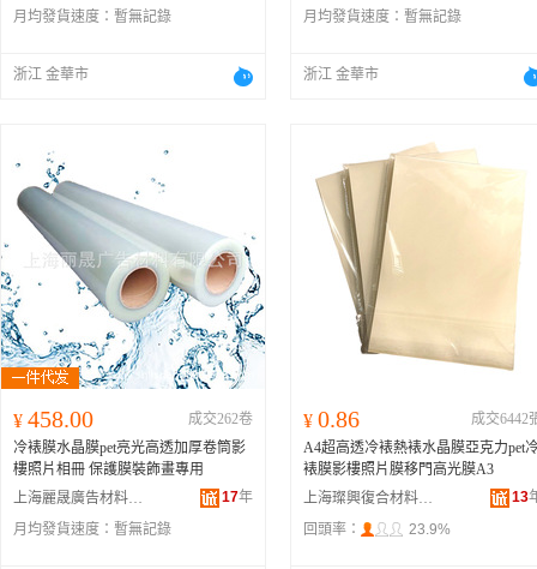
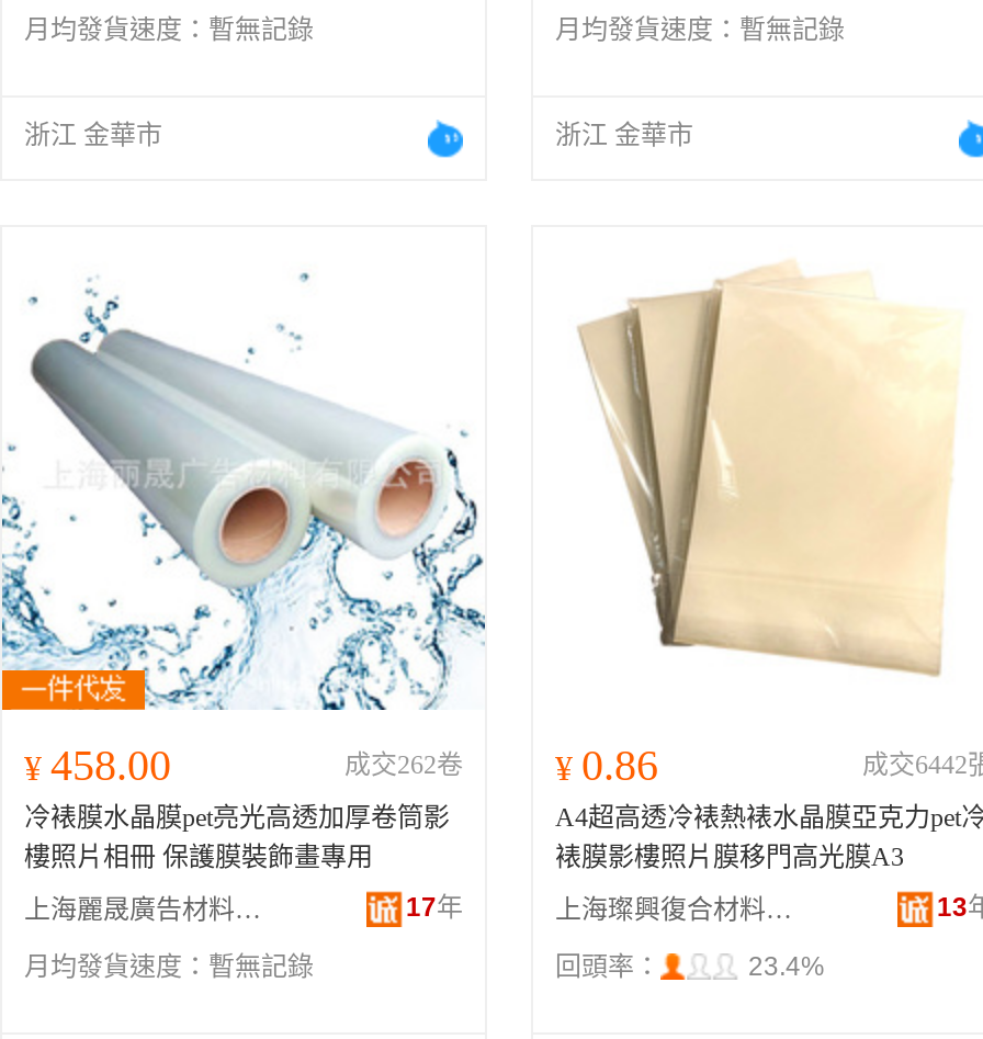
- 23.9%
+ 23.4%
